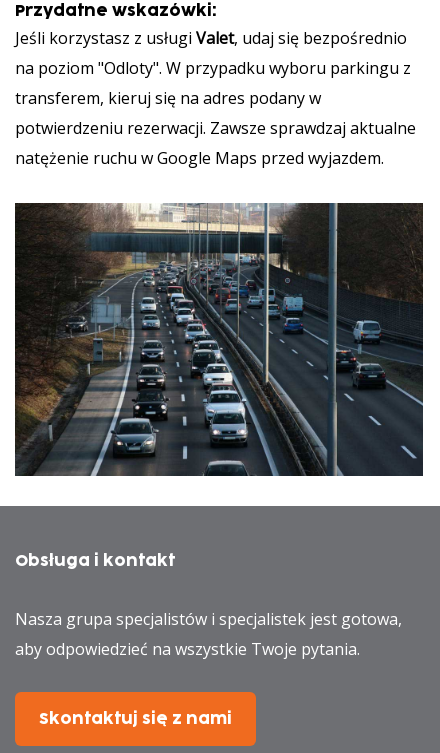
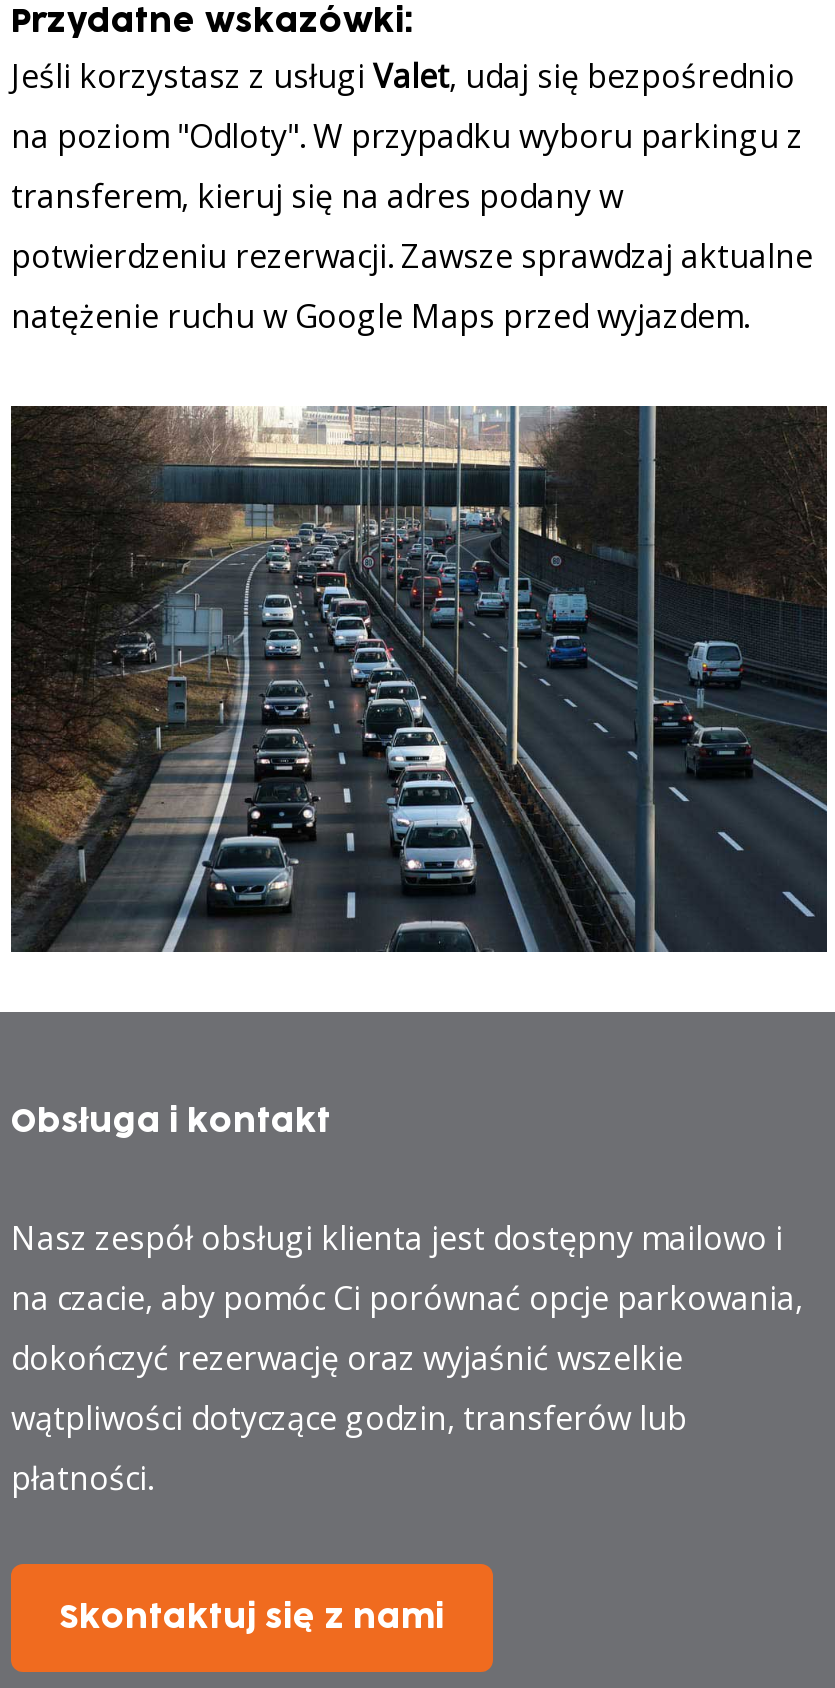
- Nasza grupa specjalistów i specjalistek jest gotowa,
- aby odpowiedzieć na wszystkie Twoje pytania.
+ Nasz zespół obsługi klienta jest dostępny mailowo i
+ na czacie, aby pomóc Ci porównać opcje parkowania,
+ dokończyć rezerwację oraz wyjaśnić wszelkie
+ wątpliwości dotyczące godzin, transferów lub
+ płatności.
